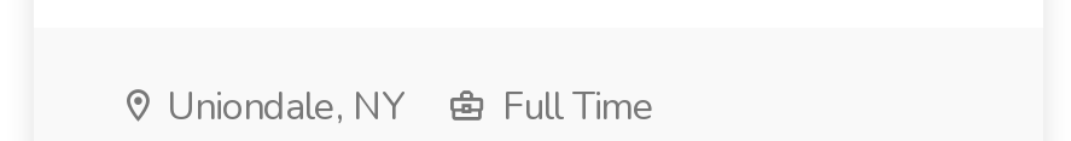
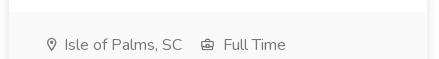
- Uniondale, NY
+ Isle of Palms, SC
